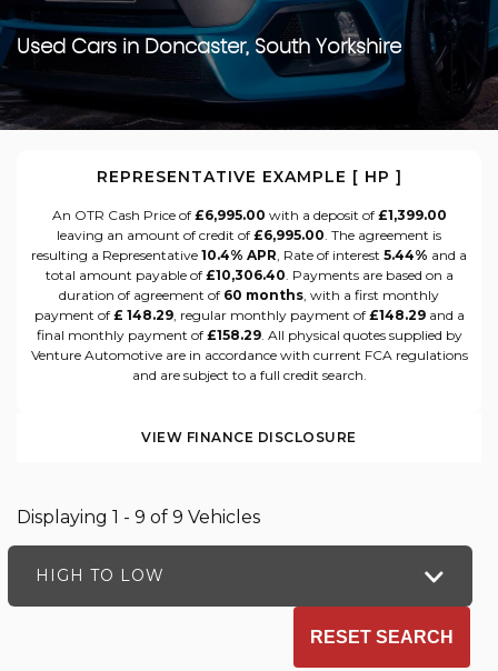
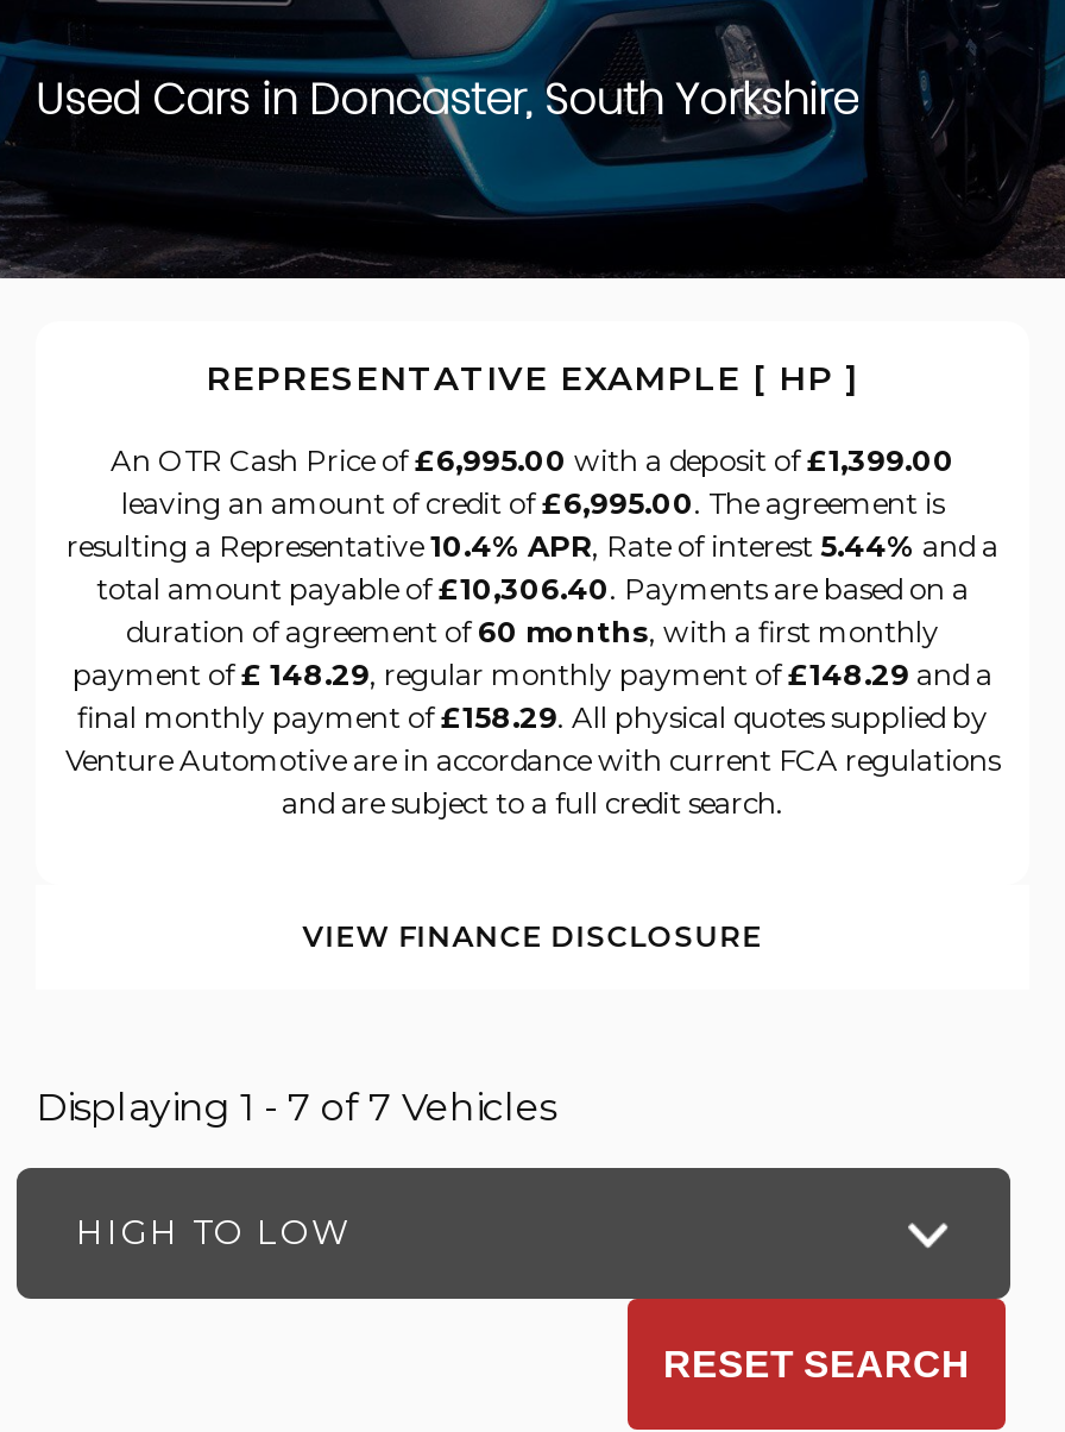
- Displaying 1 - 9 of 9 Vehicles
+ Displaying 1 - 7 of 7 Vehicles
